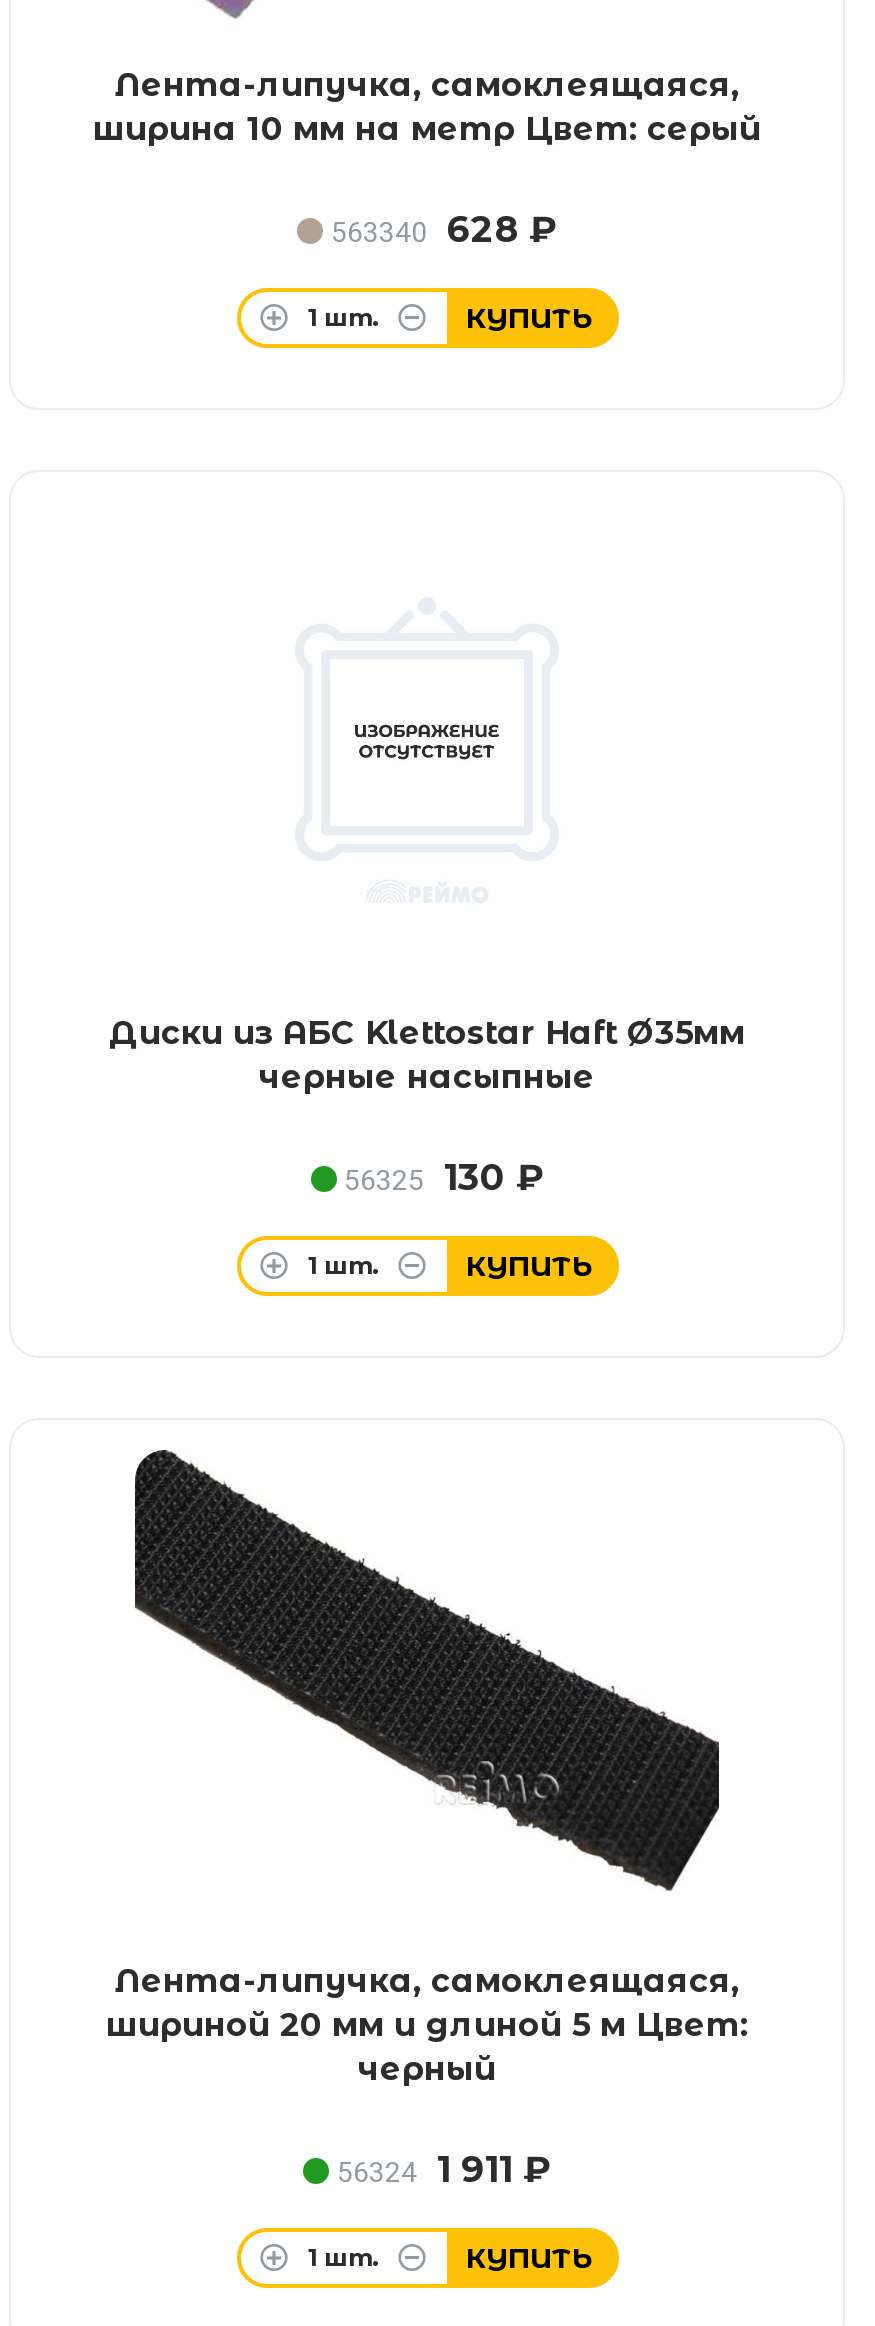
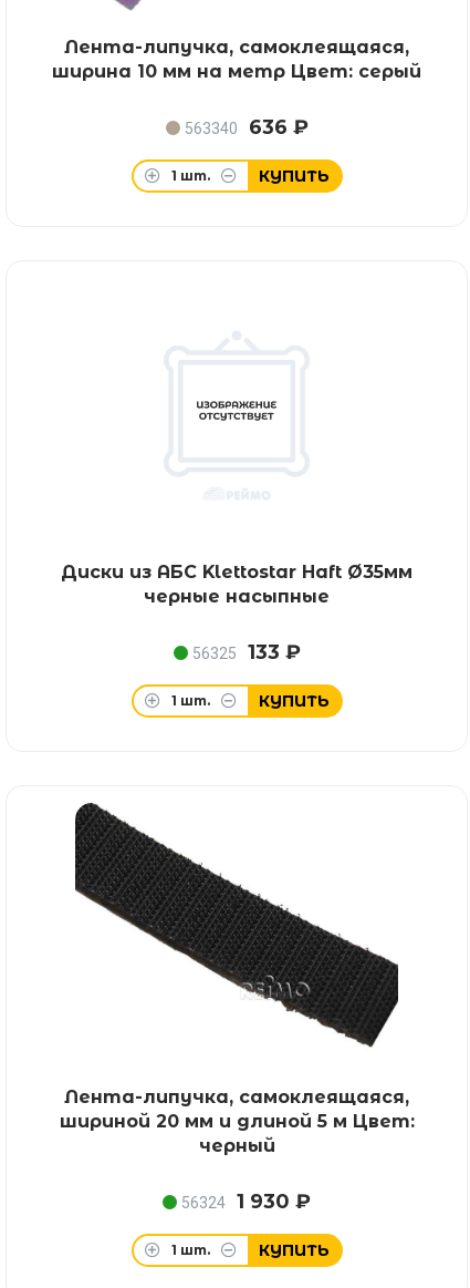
- 563340 628 ₽
+ 563340 636 ₽

- 56325 130 ₽
+ 56325 133 ₽

- 56324 1 911 ₽
+ 56324 1 930 ₽
